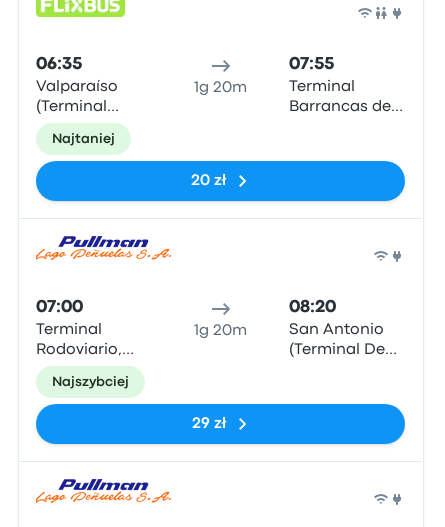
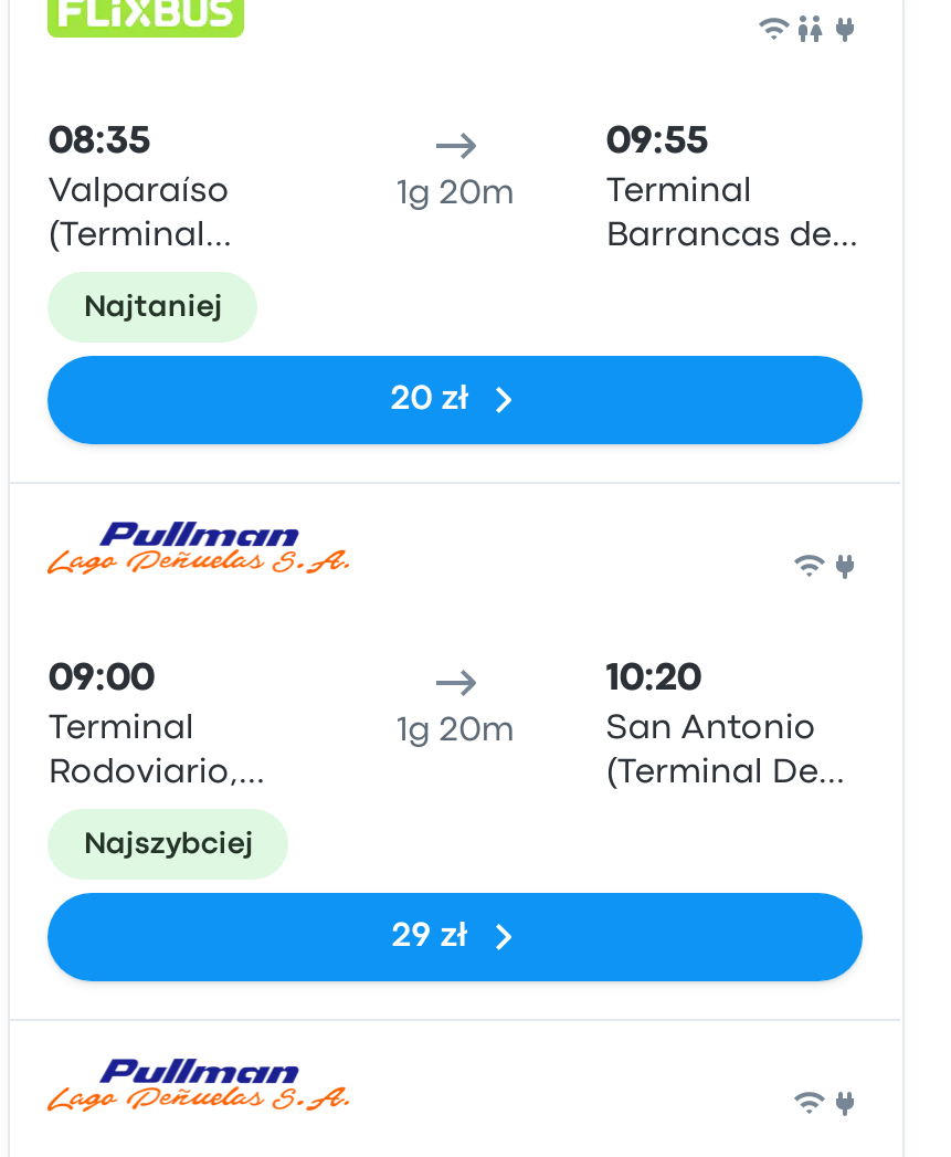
- 06:35
+ 08:35

- 07:55
+ 09:55

- 07:00
+ 09:00

- 08:20
+ 10:20
